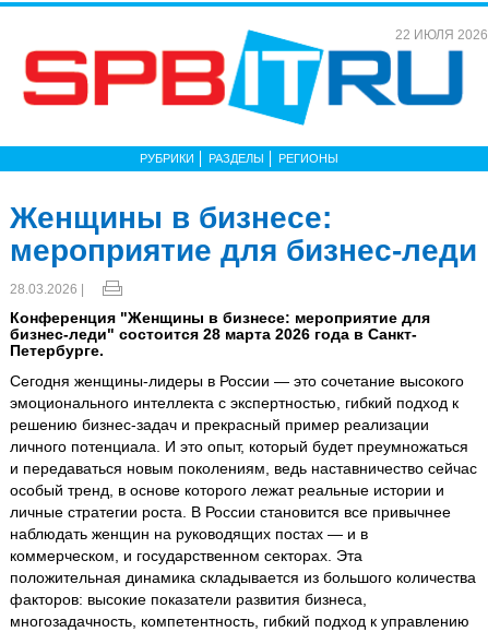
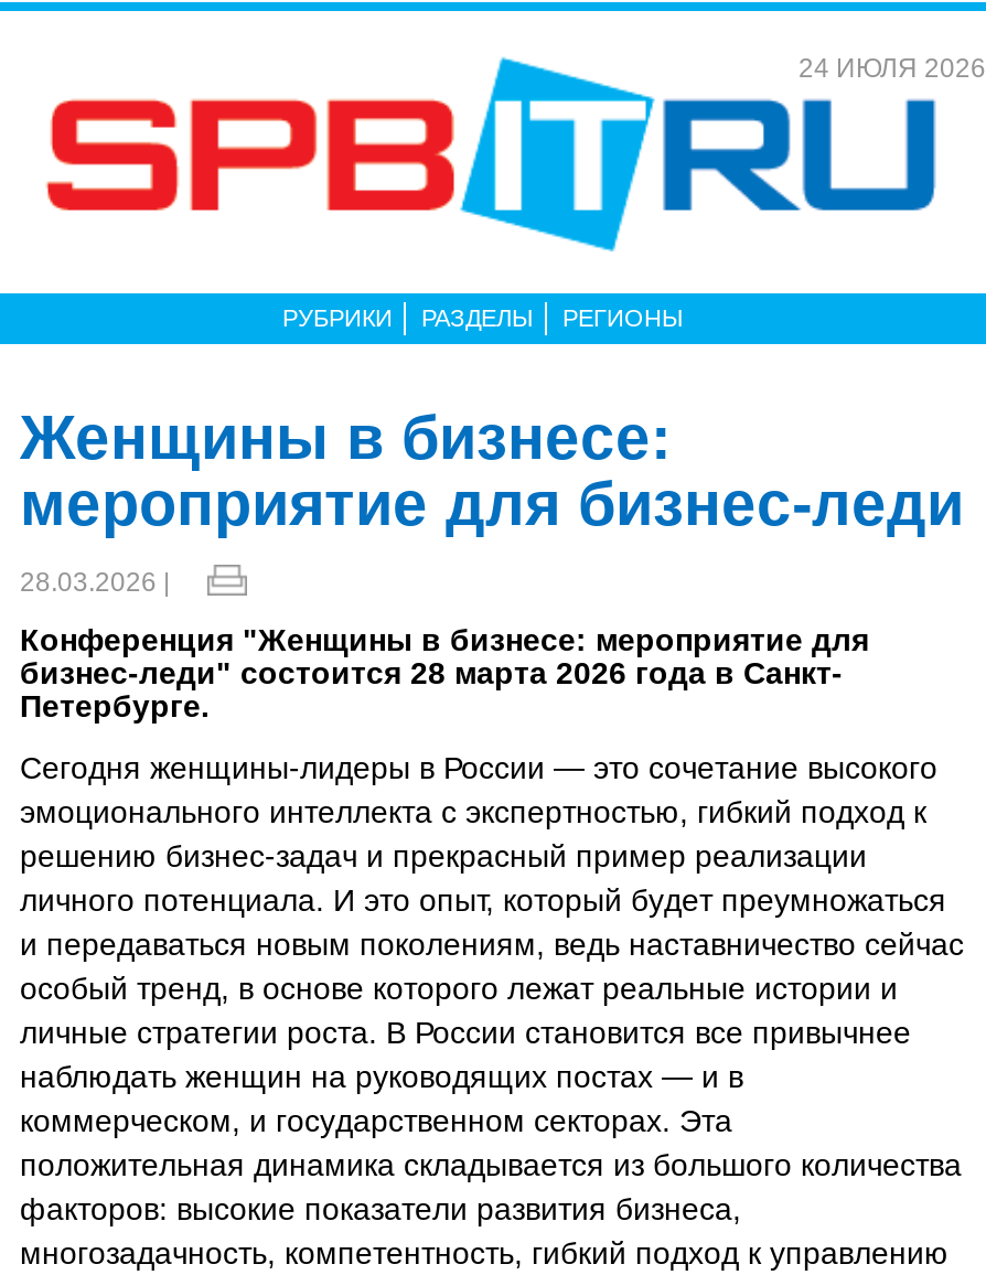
- 22 ИЮЛЯ 2026
+ 24 ИЮЛЯ 2026
